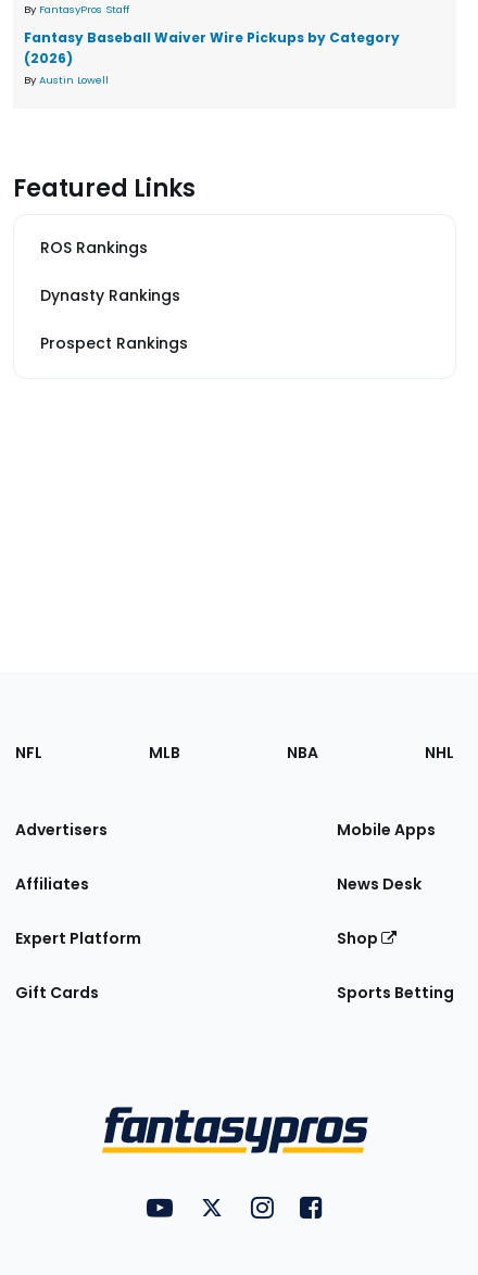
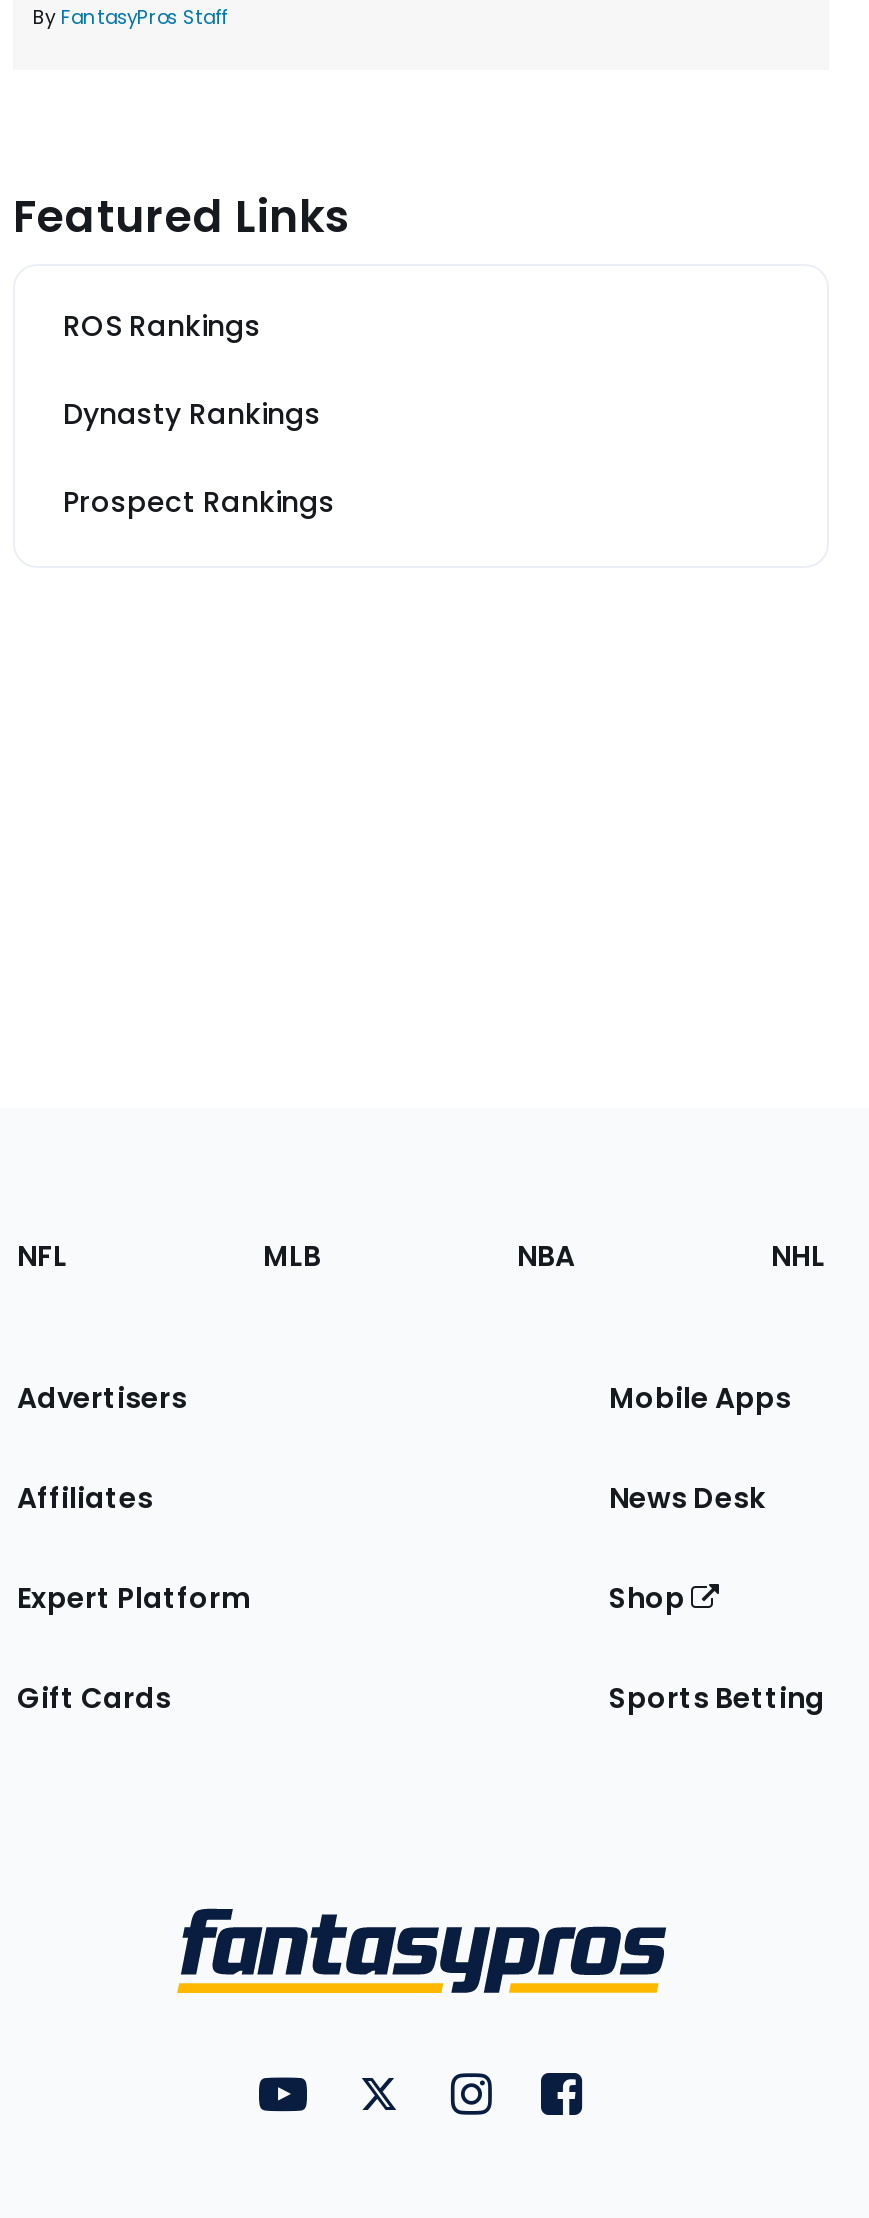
- Fantasy Baseball Waiver Wire Pickups by Category
- (2026)
- By Austin Lowell
